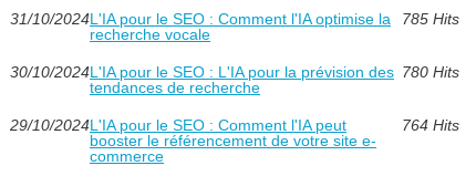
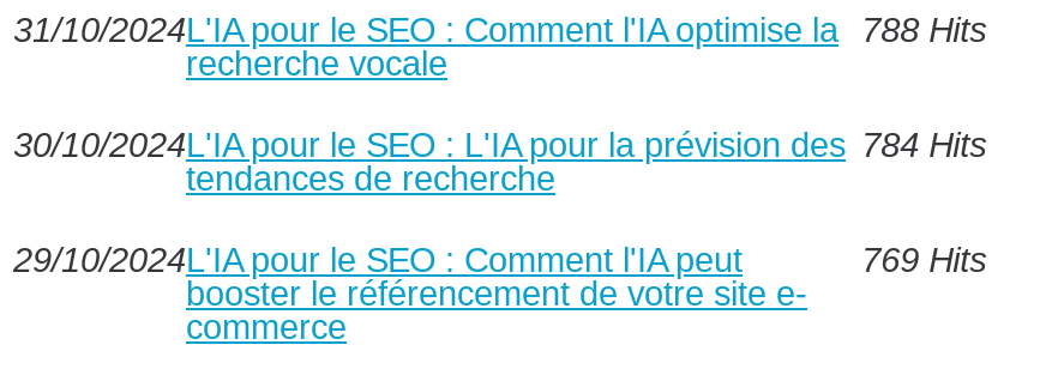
- 31/10/2024L'IA pour le SEO : Comment l'IA optimise la 785 Hits
+ 31/10/2024L'IA pour le SEO : Comment l'IA optimise la 788 Hits

- 30/10/2024L'IA pour le SEO : L'IA pour la prévision des 780 Hits
+ 30/10/2024L'IA pour le SEO : L'IA pour la prévision des 784 Hits

- 764 Hits
+ 769 Hits
